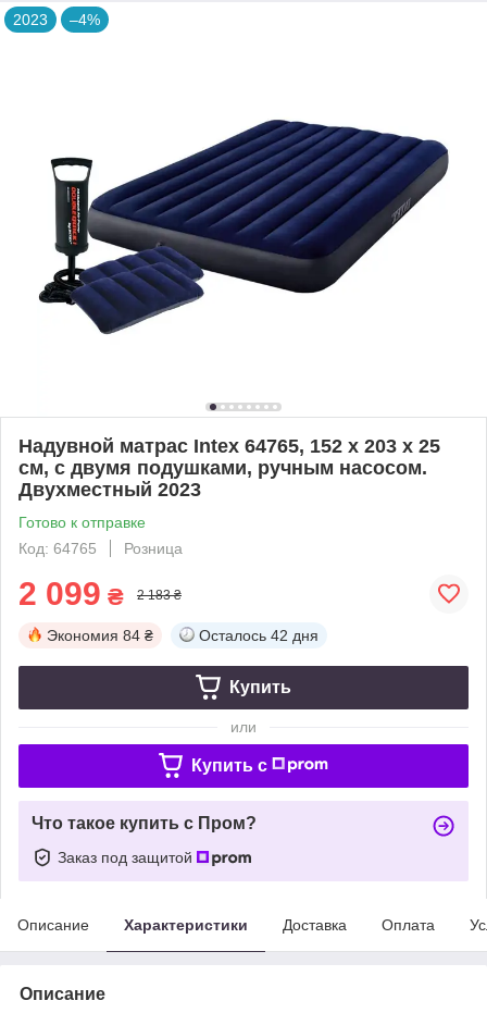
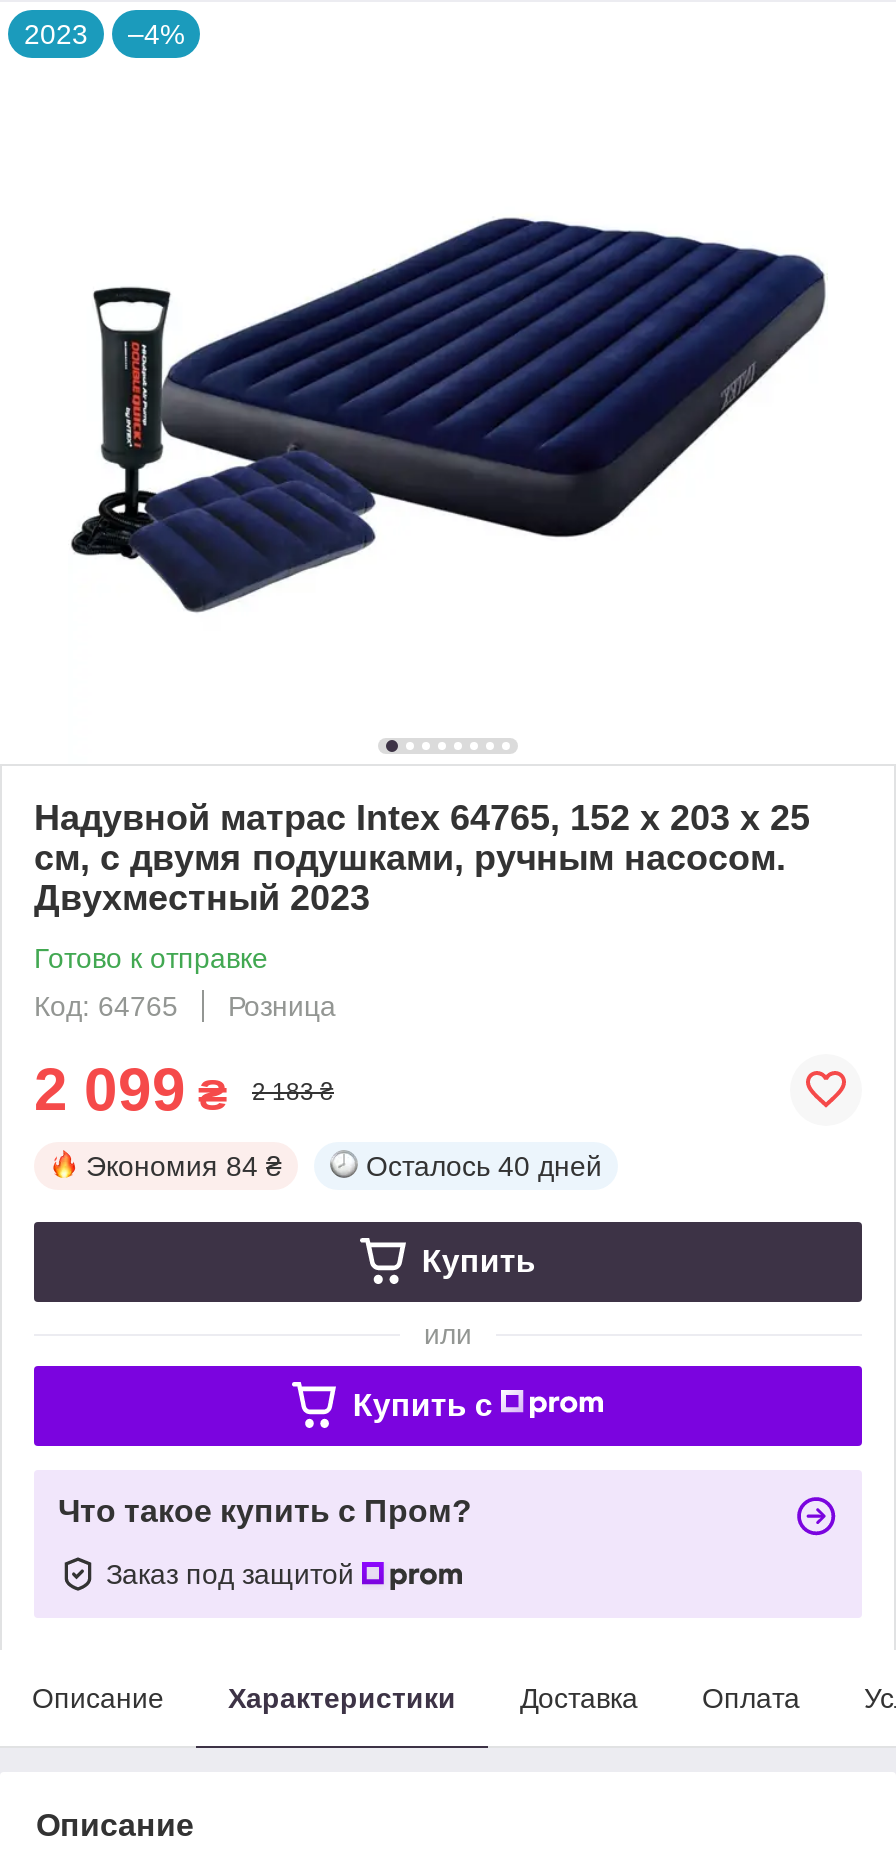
- Осталось 42 дня
+ Осталось 40 дней
